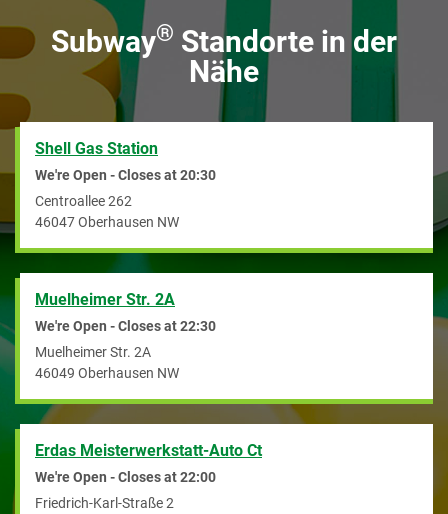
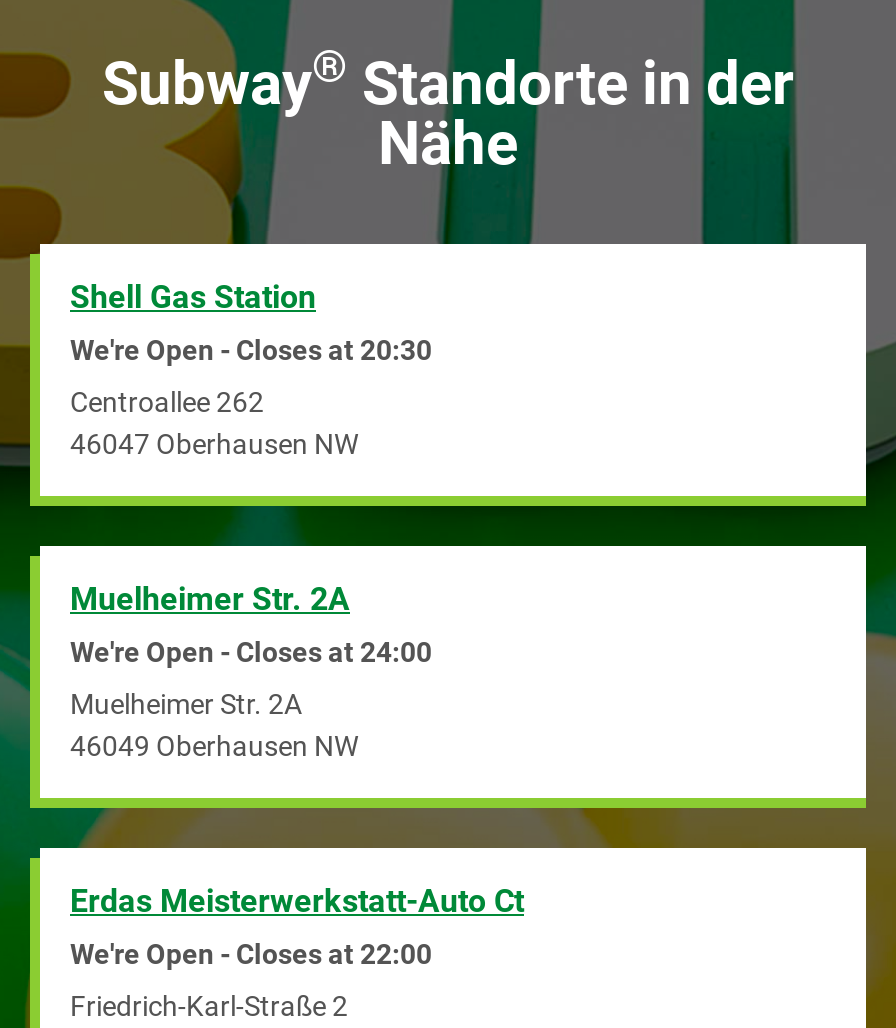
- We're Open - Closes at 22:30
+ We're Open - Closes at 24:00
